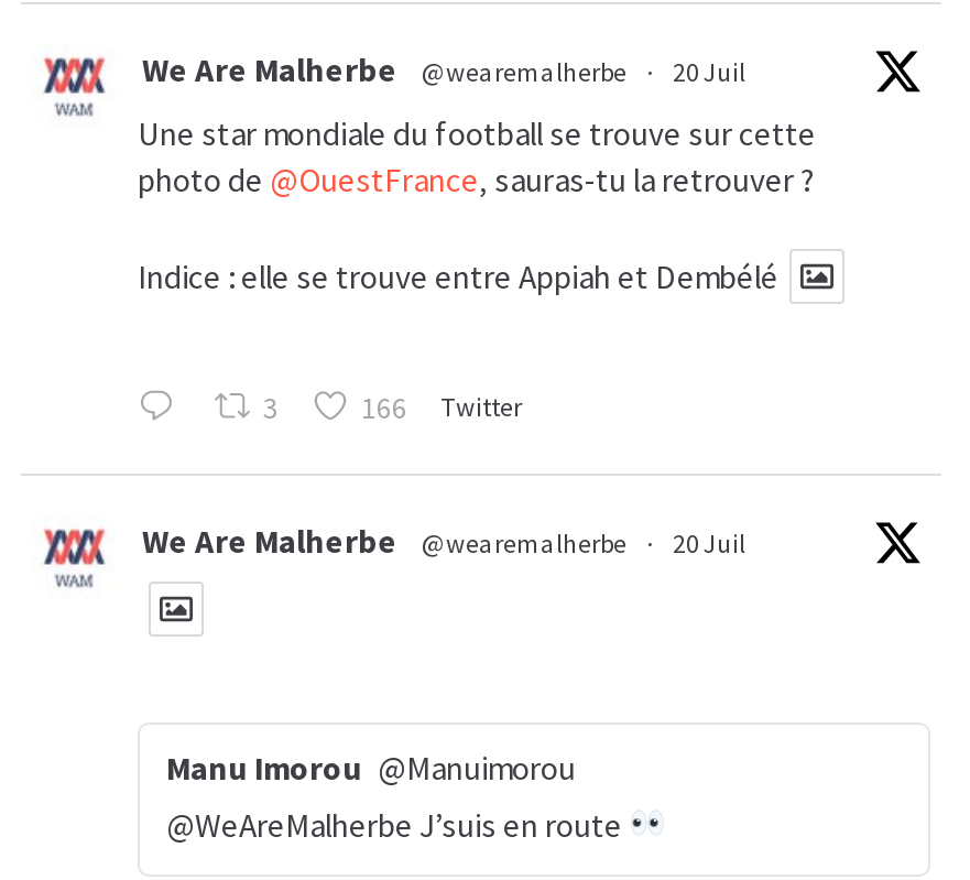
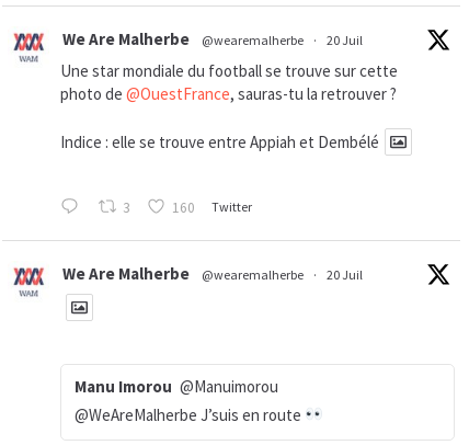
- 166 Twitter
+ 160 Twitter
